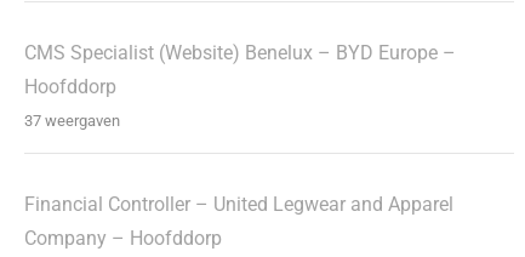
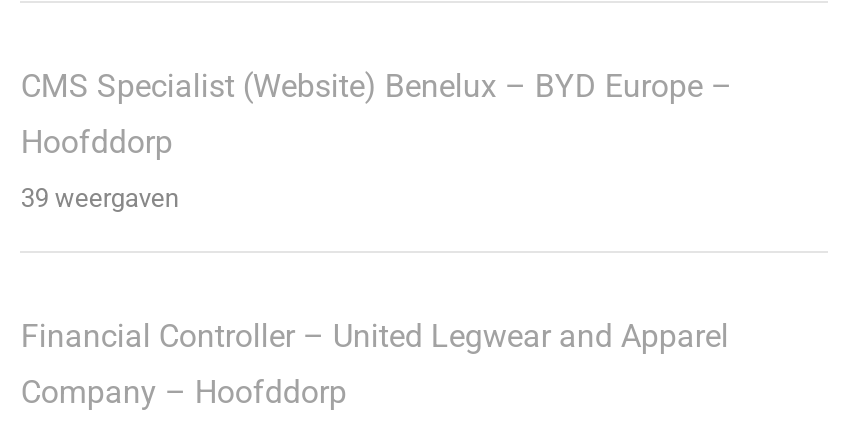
- 37 weergaven
+ 39 weergaven
